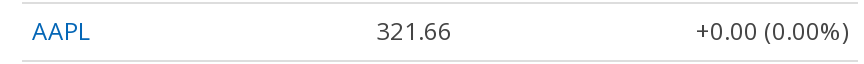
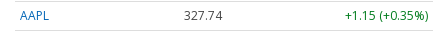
- 321.66
+ 327.74

- +0.00 (0.00%)
+ +1.15 (+0.35%)
